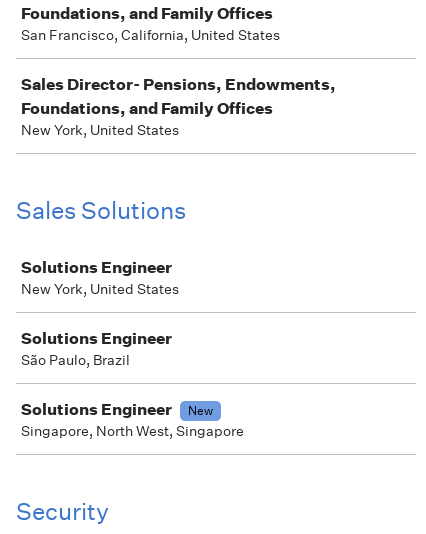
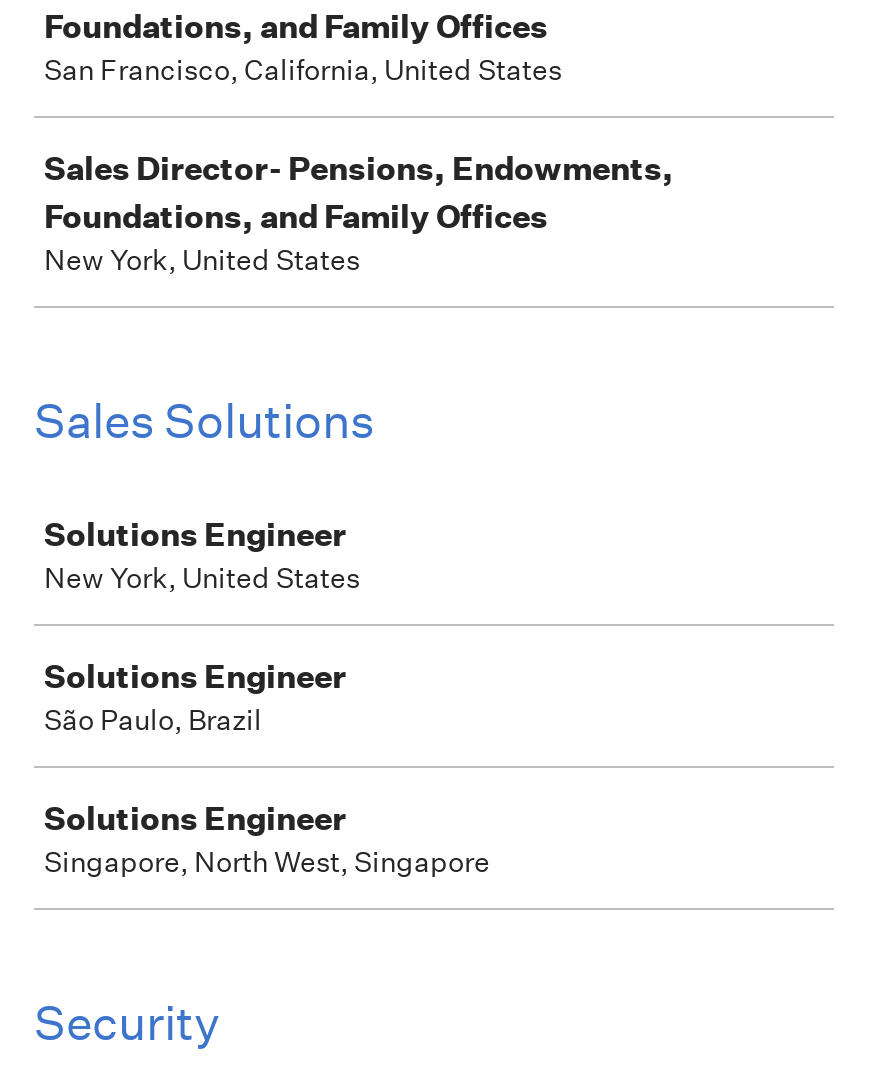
- New
